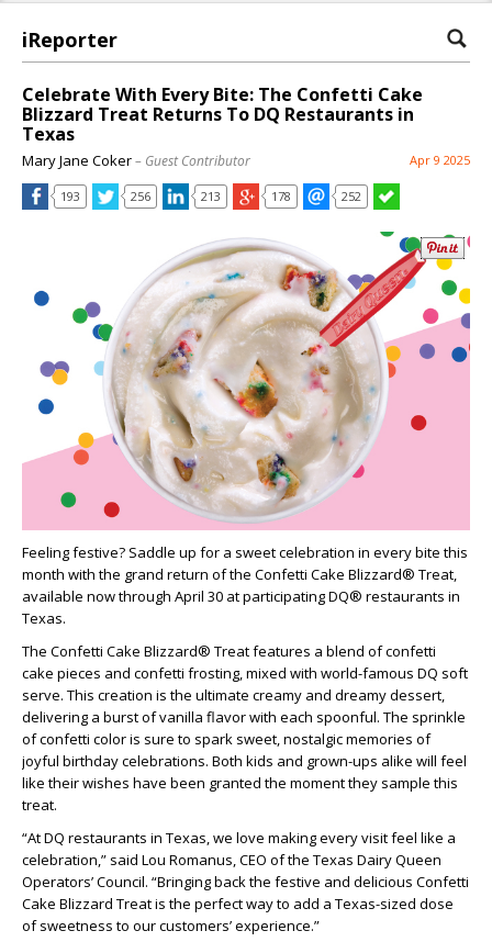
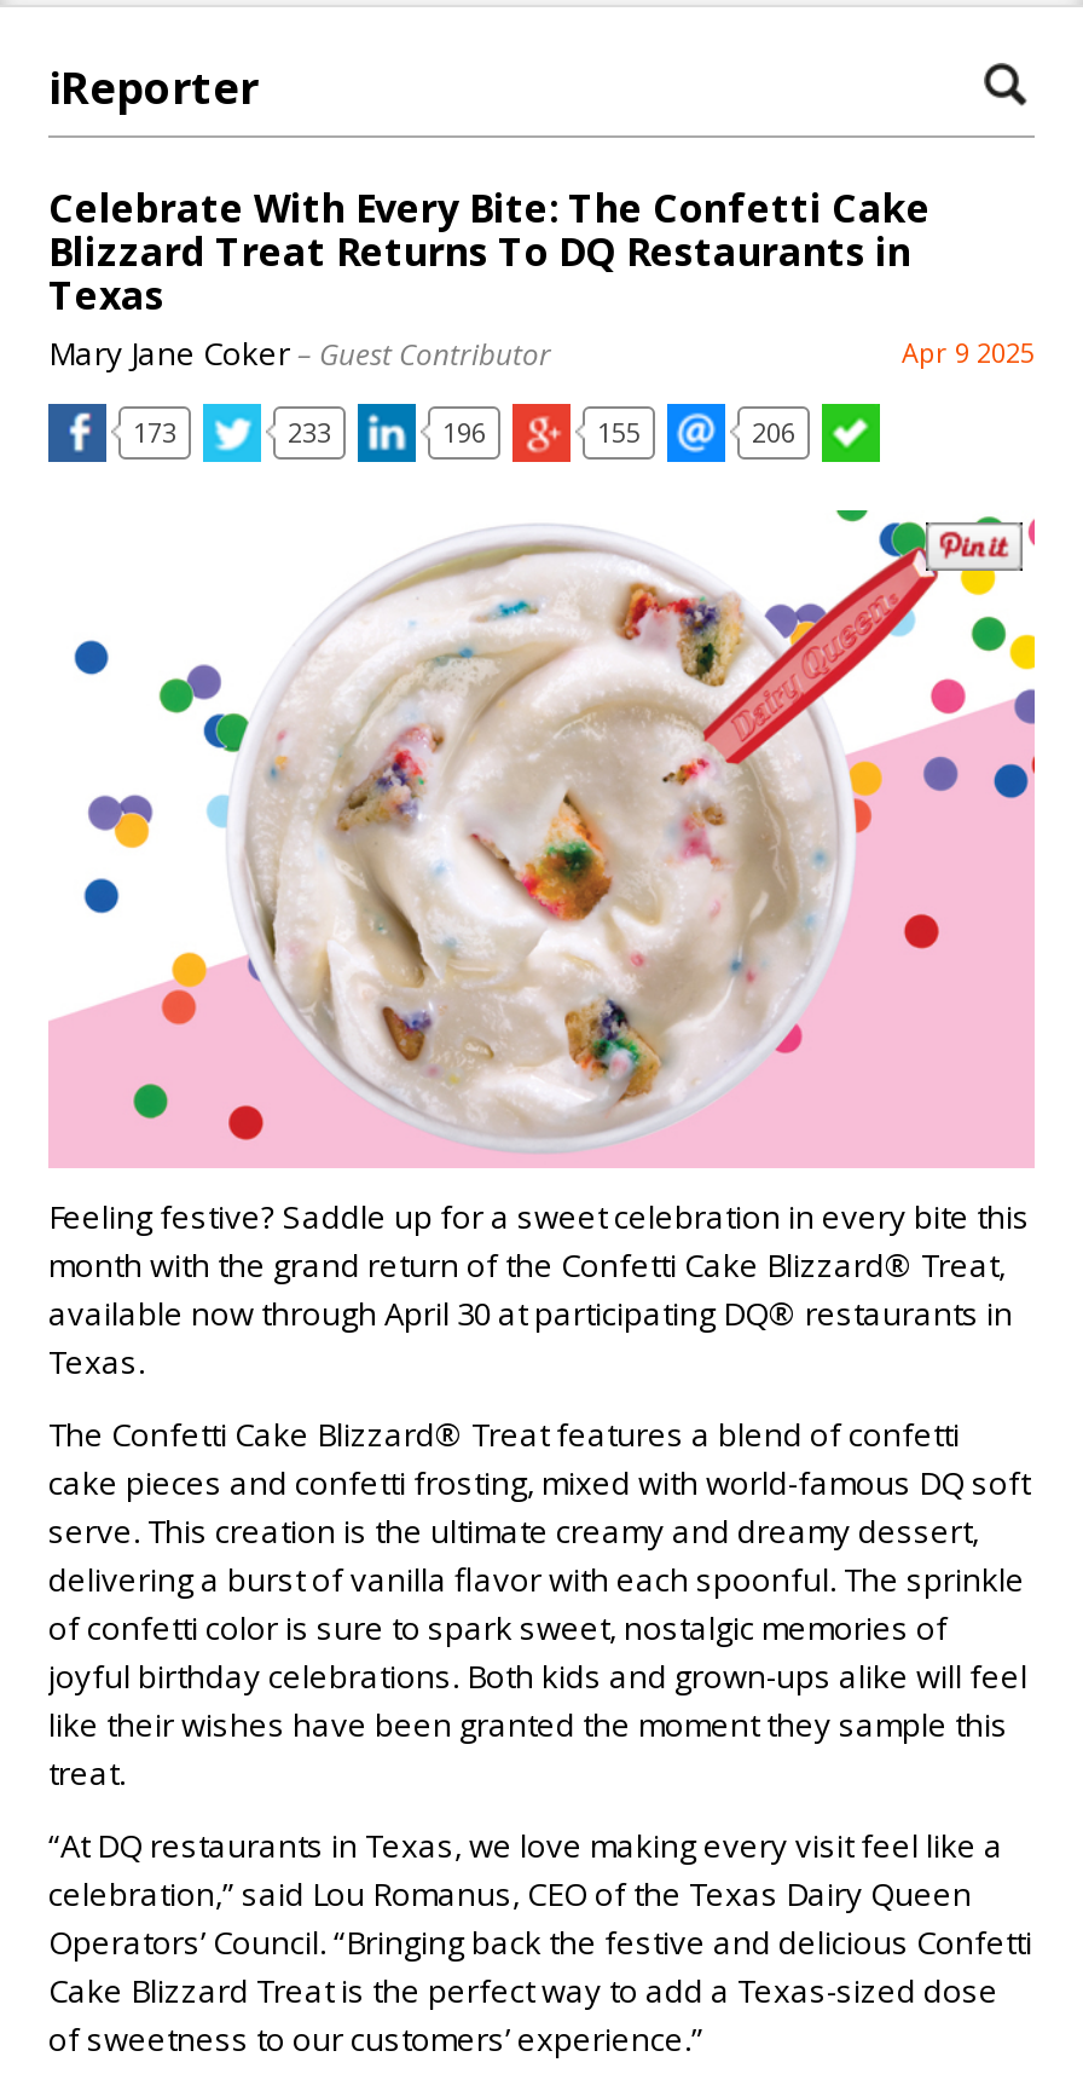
- 193
+ 173

- 256
+ 233

- 213
+ 196

- 178
+ 155

- 252
+ 206
